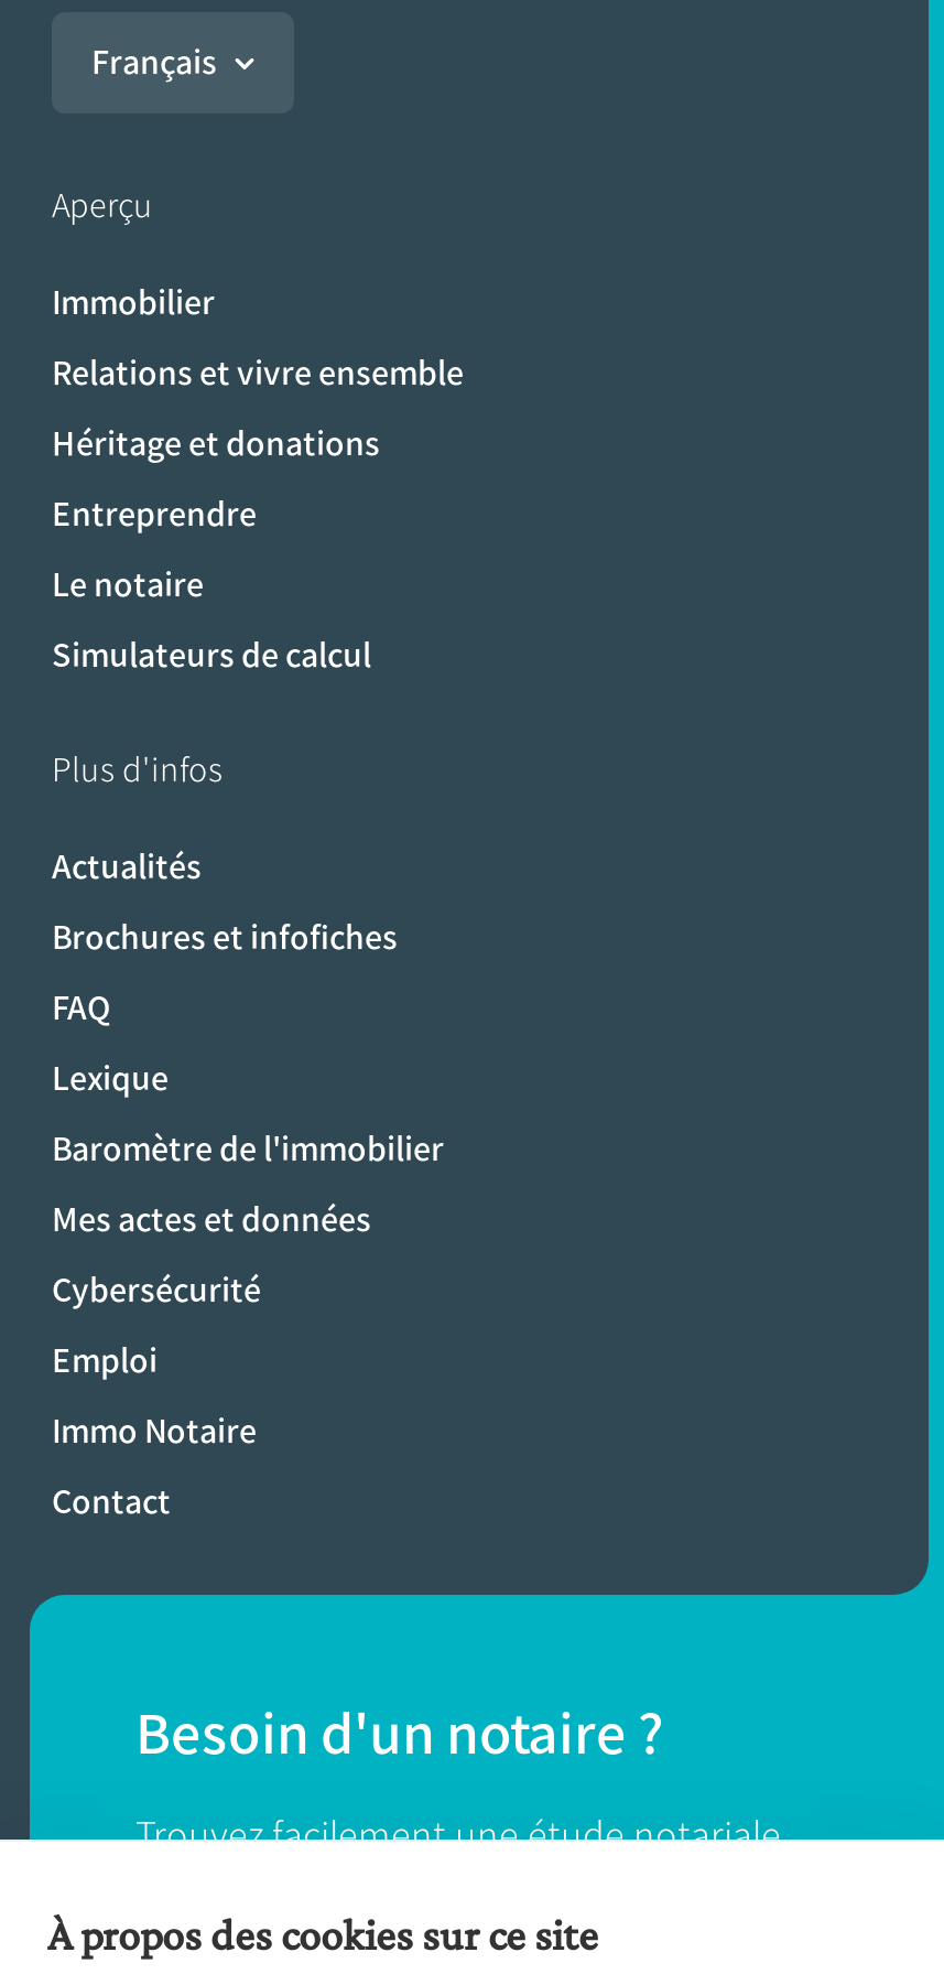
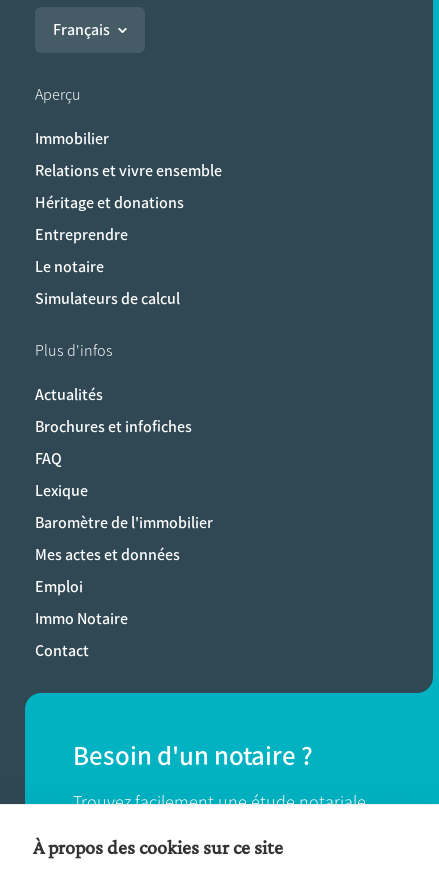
- Cybersécurité
